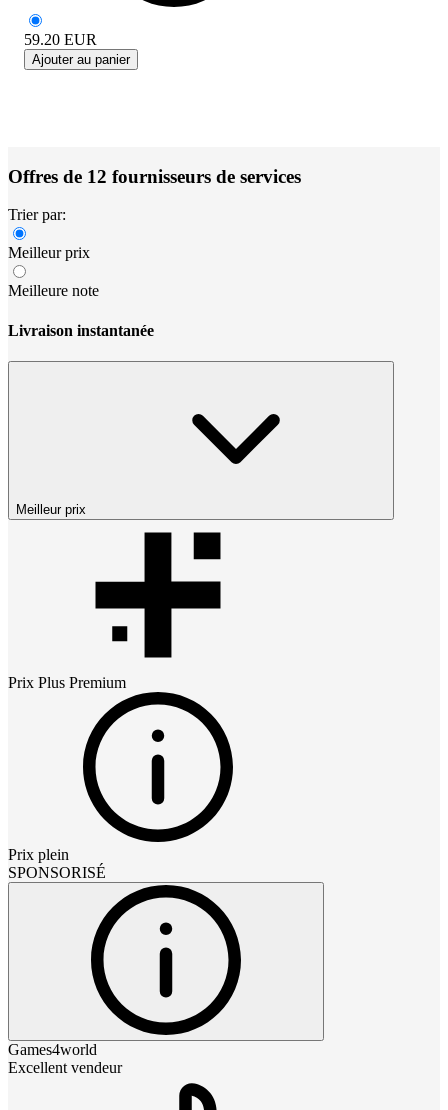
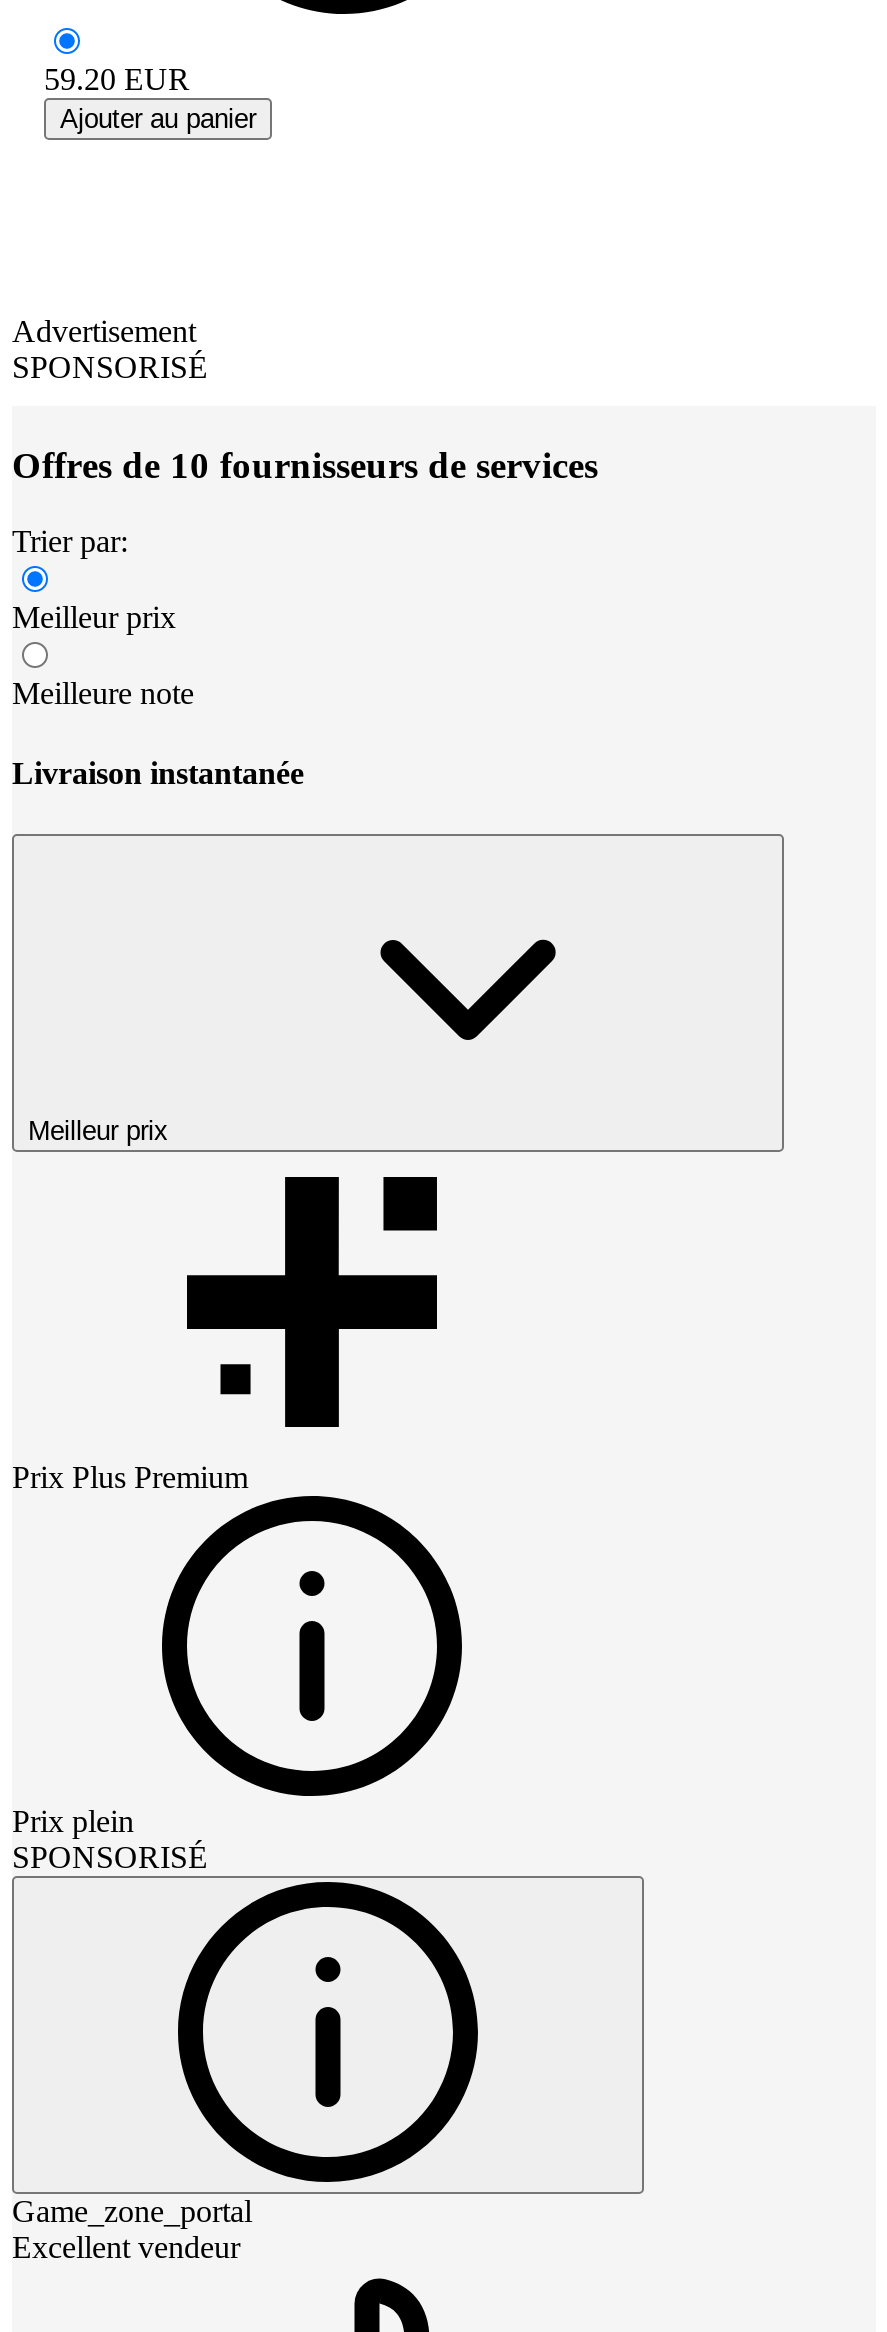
- Offres de 12 fournisseurs de services
+ Advertisement
+ SPONSORISÉ
+ Offres de 10 fournisseurs de services

- Games4world
+ Game_zone_portal
